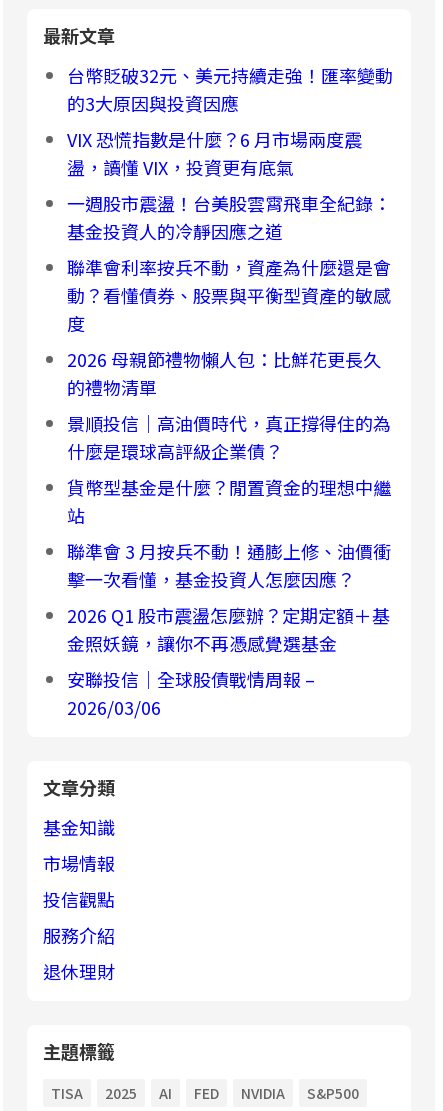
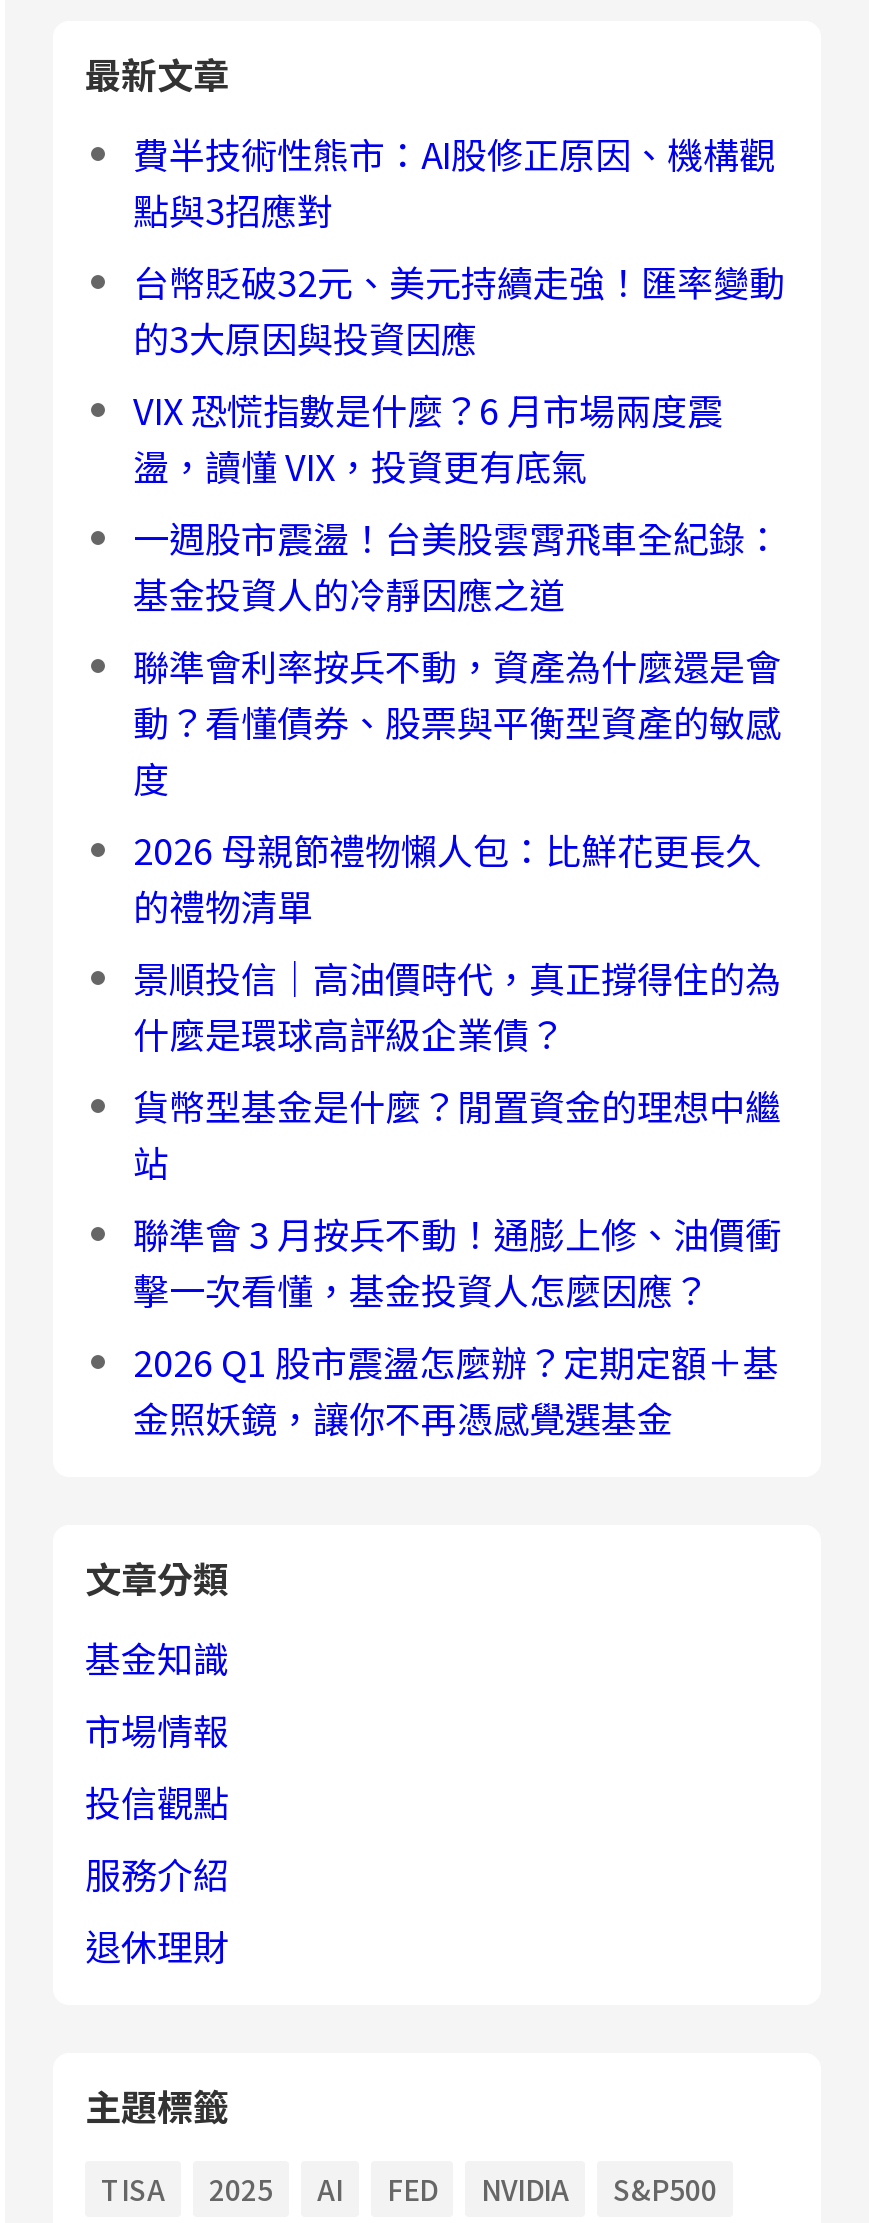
+ 費半技術性熊市：AI股修正原因、機構觀
+ 點與3招應對

moved down: 台幣貶破32元、美元持續走強！匯率變動 | 的3大原因與投資因應 | VIX 恐慌指數是什麼？6 月市場兩度震 | ... | 2026 Q1 股市震盪怎麼辦？定期定額＋基 | 金照妖鏡，讓你不再憑感覺選基金

- 安聯投信｜全球股債戰情周報 –
- 2026/03/06
